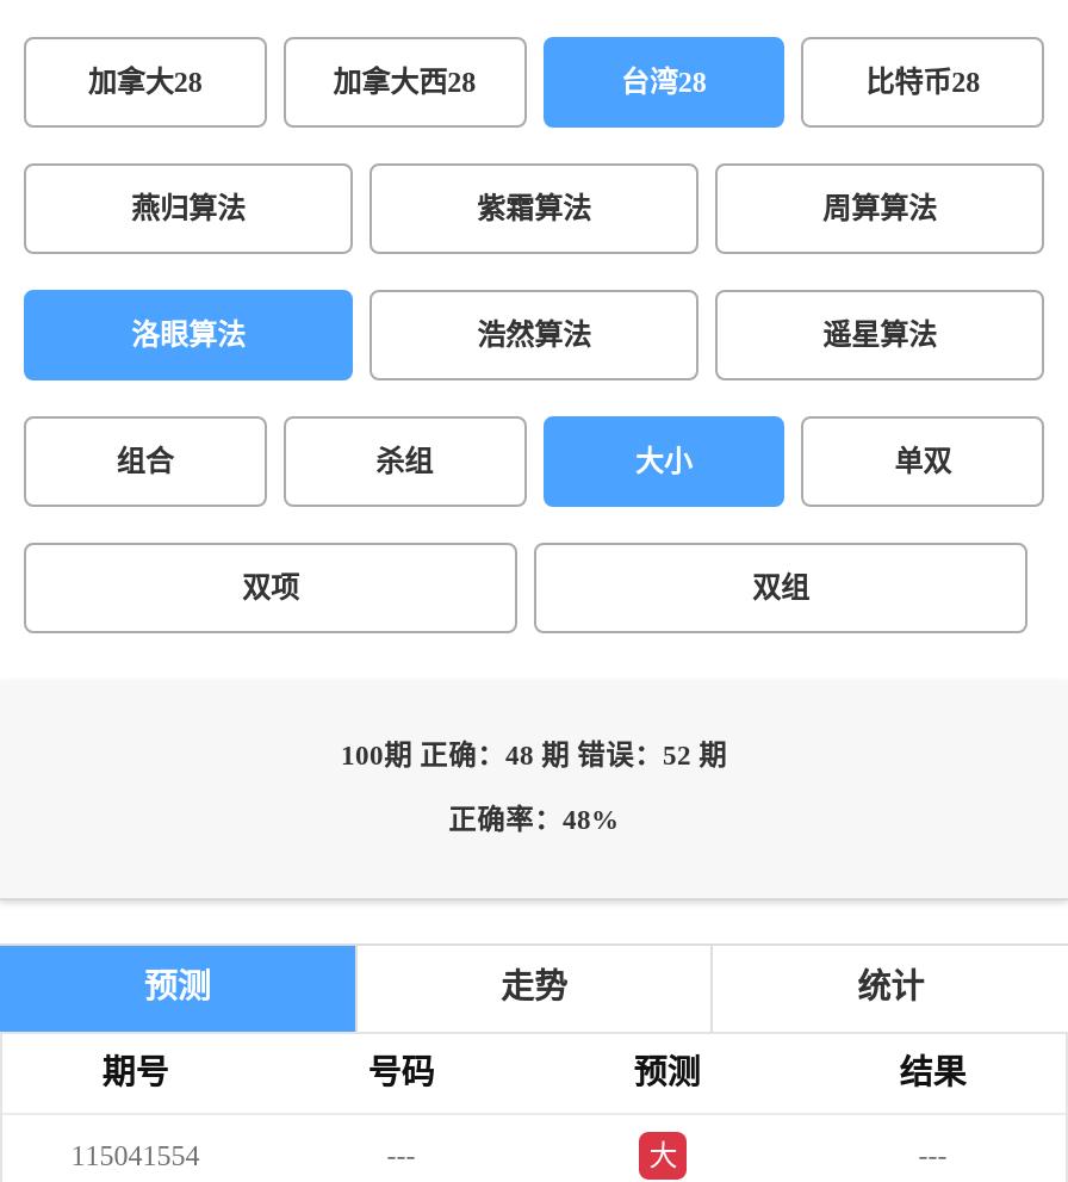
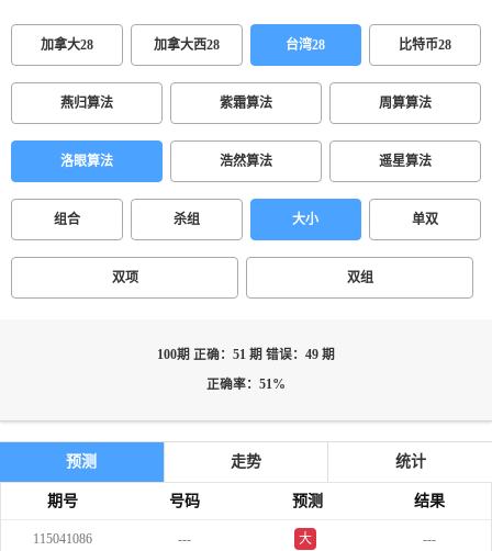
- 100期 正确：48 期 错误：52 期
+ 100期 正确：51 期 错误：49 期

- 正确率：48%
+ 正确率：51%

- 115041554
+ 115041086
